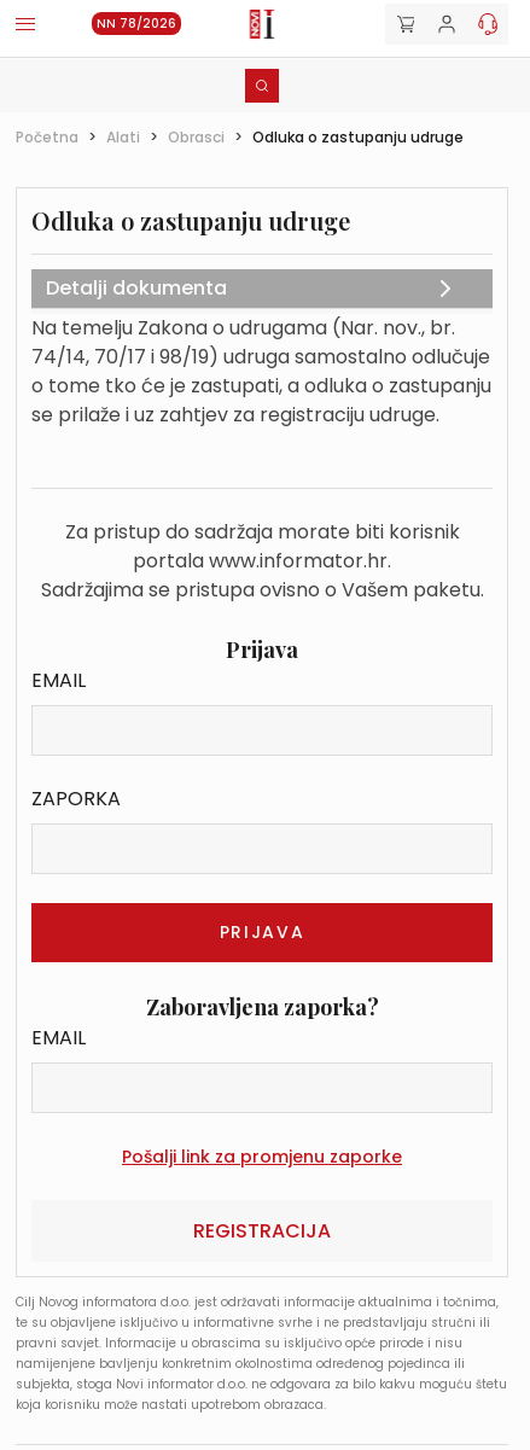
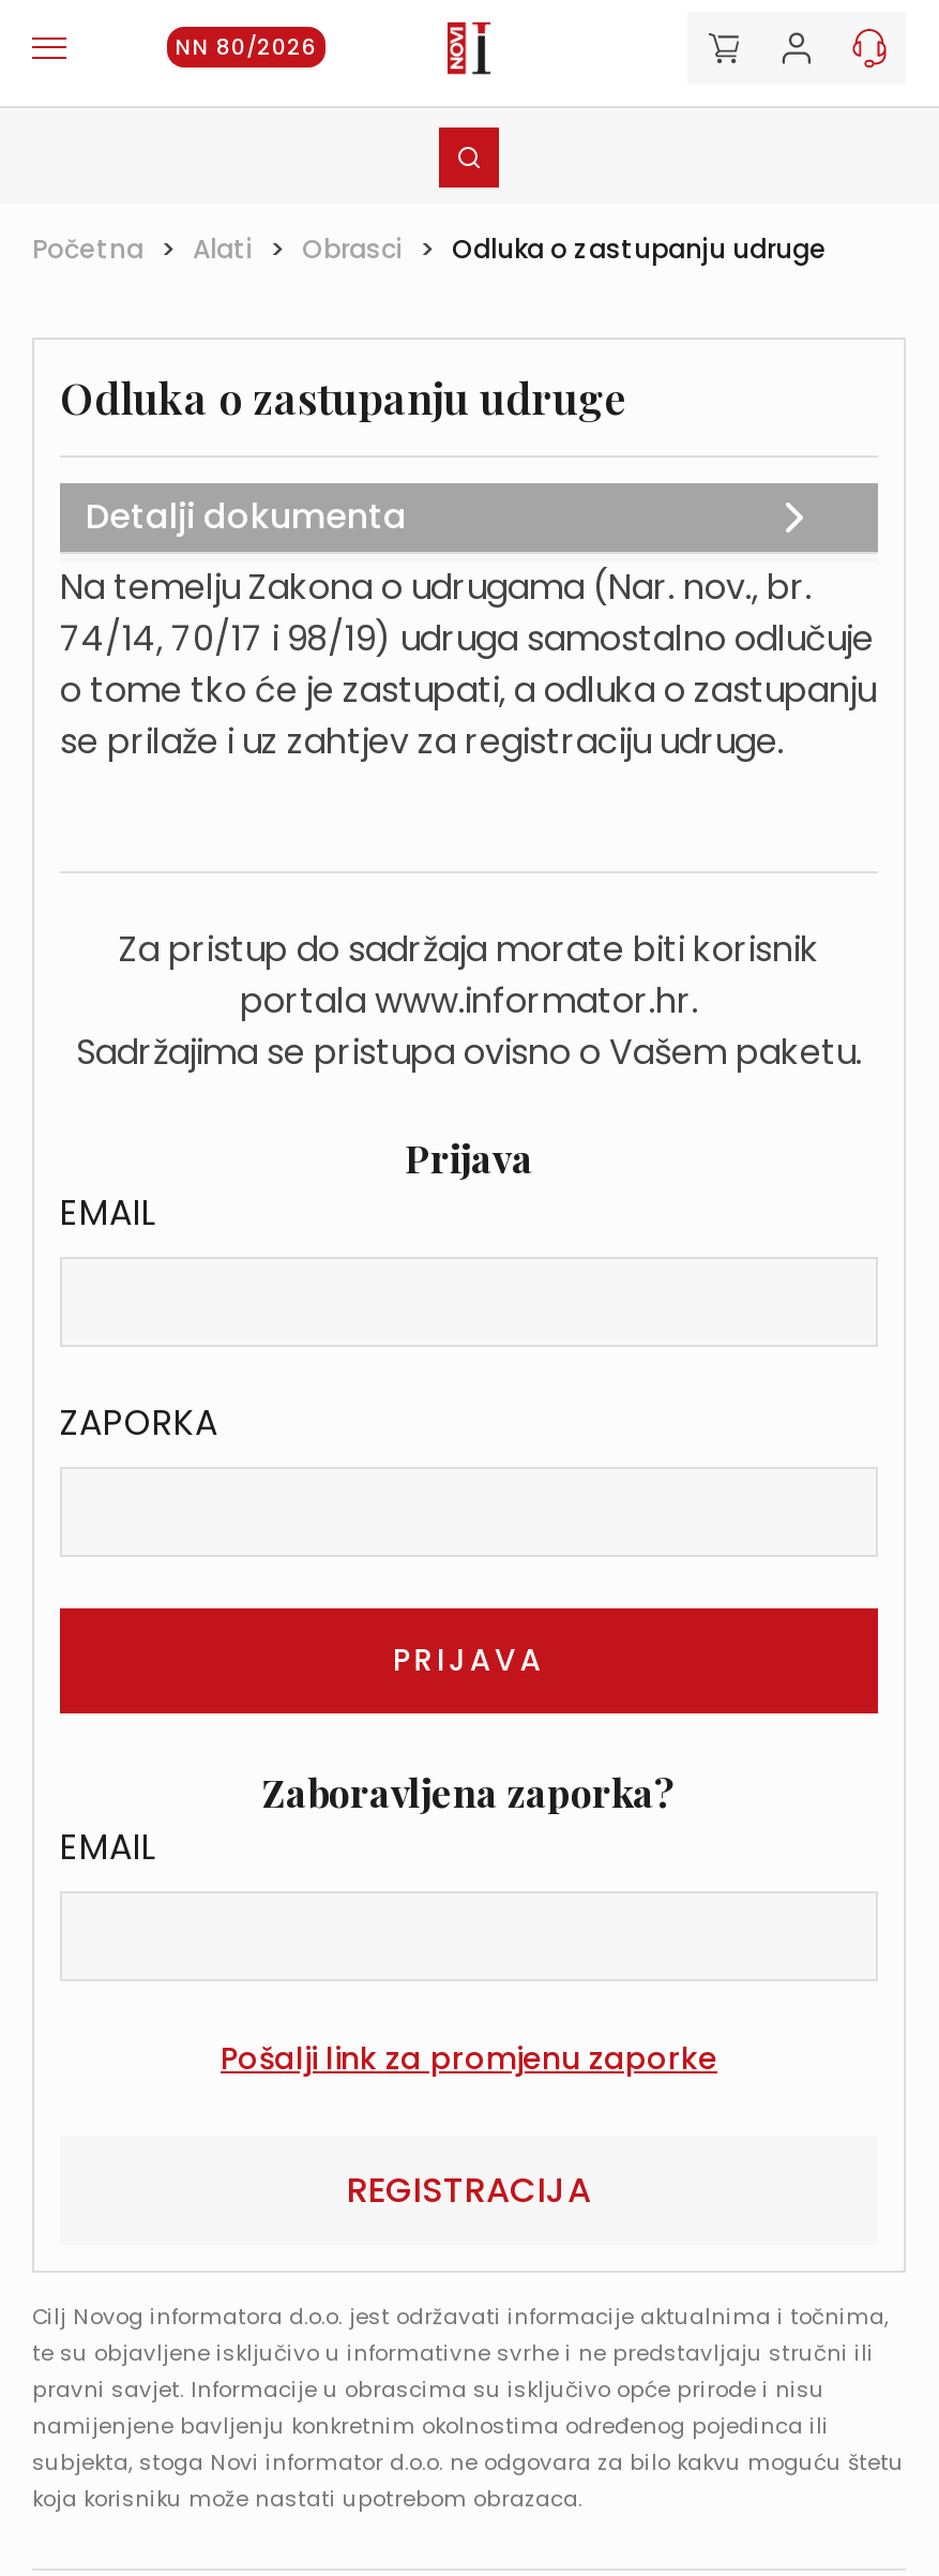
- NN 78/2026
+ NN 80/2026
